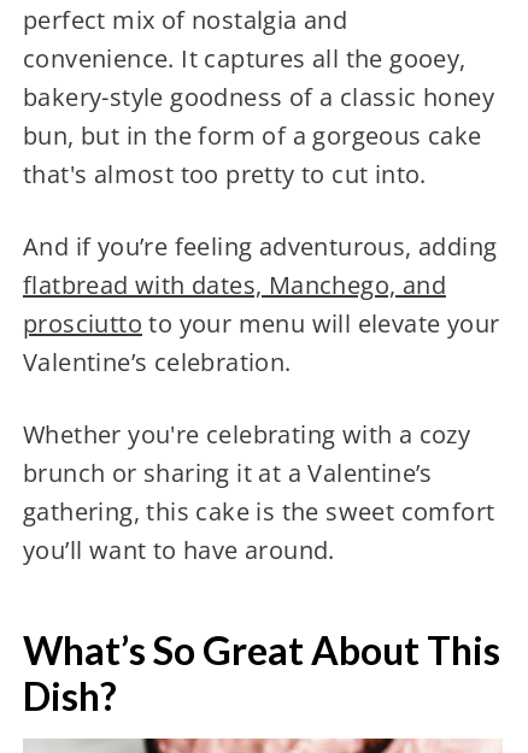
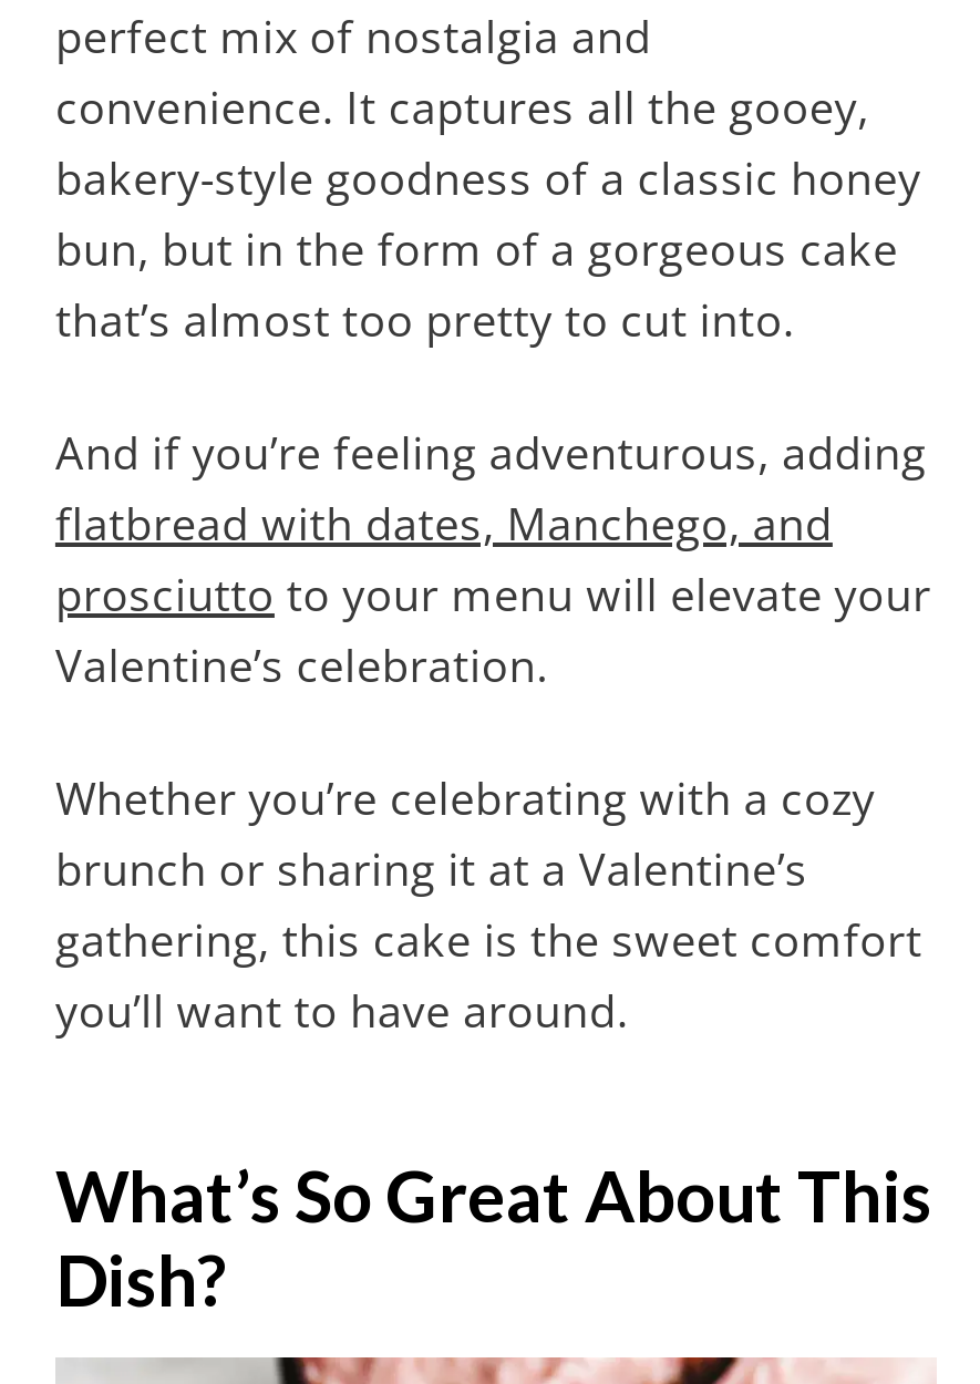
- that's almost too pretty to cut into.
+ that’s almost too pretty to cut into.

- Whether you're celebrating with a cozy
+ Whether you’re celebrating with a cozy
